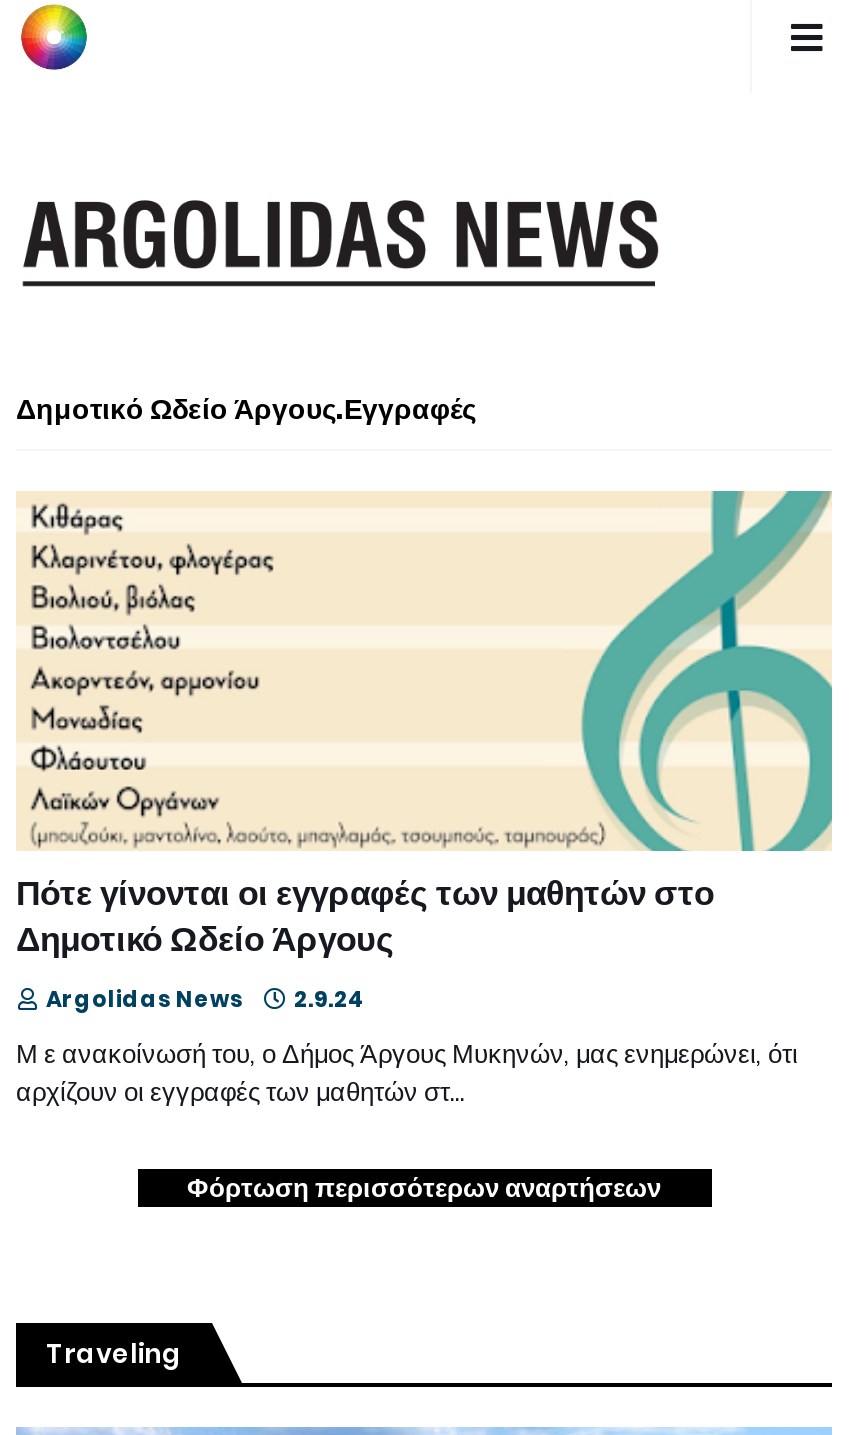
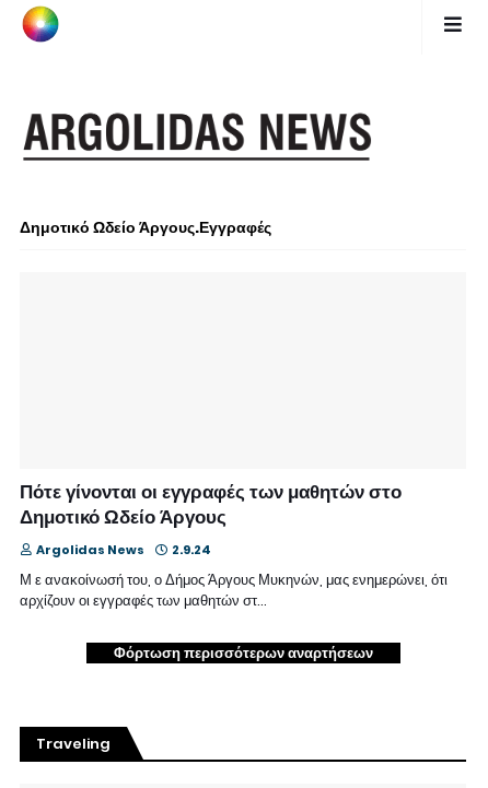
- [image]
